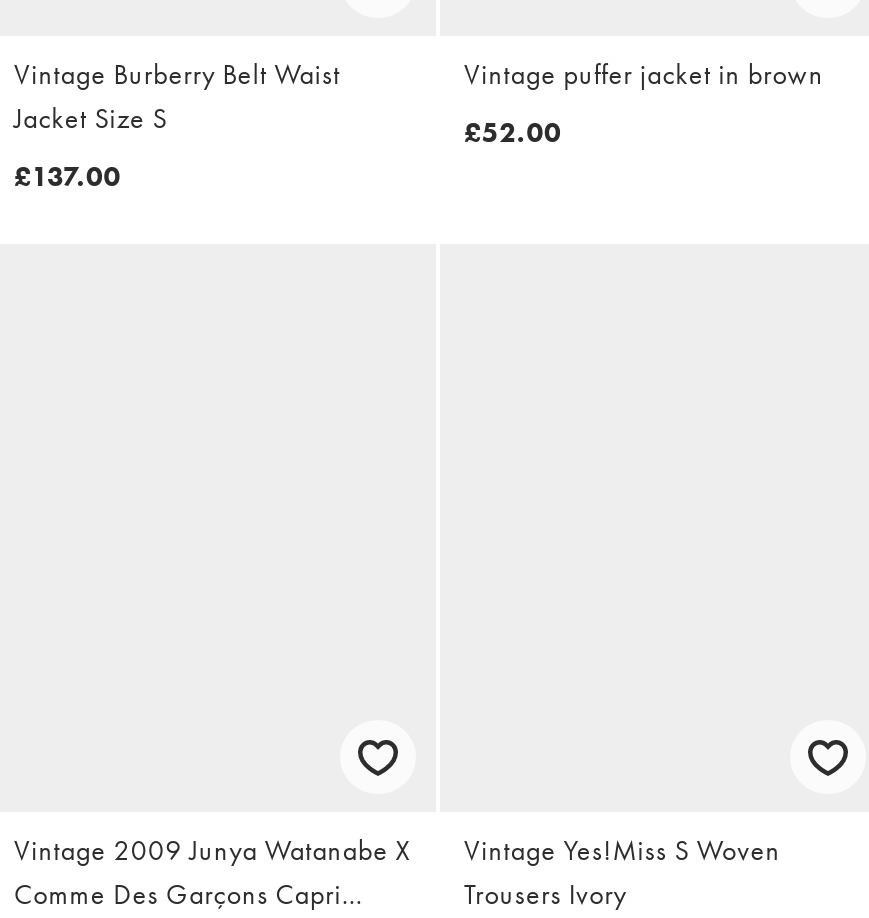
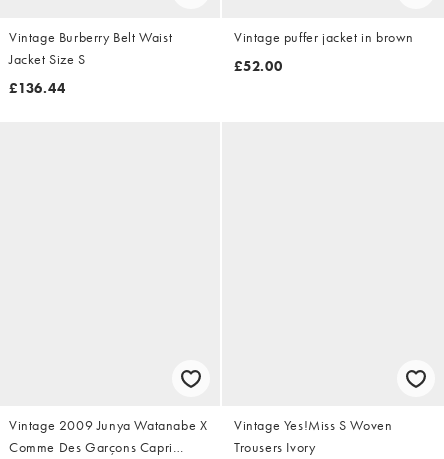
- £137.00
+ £136.44
